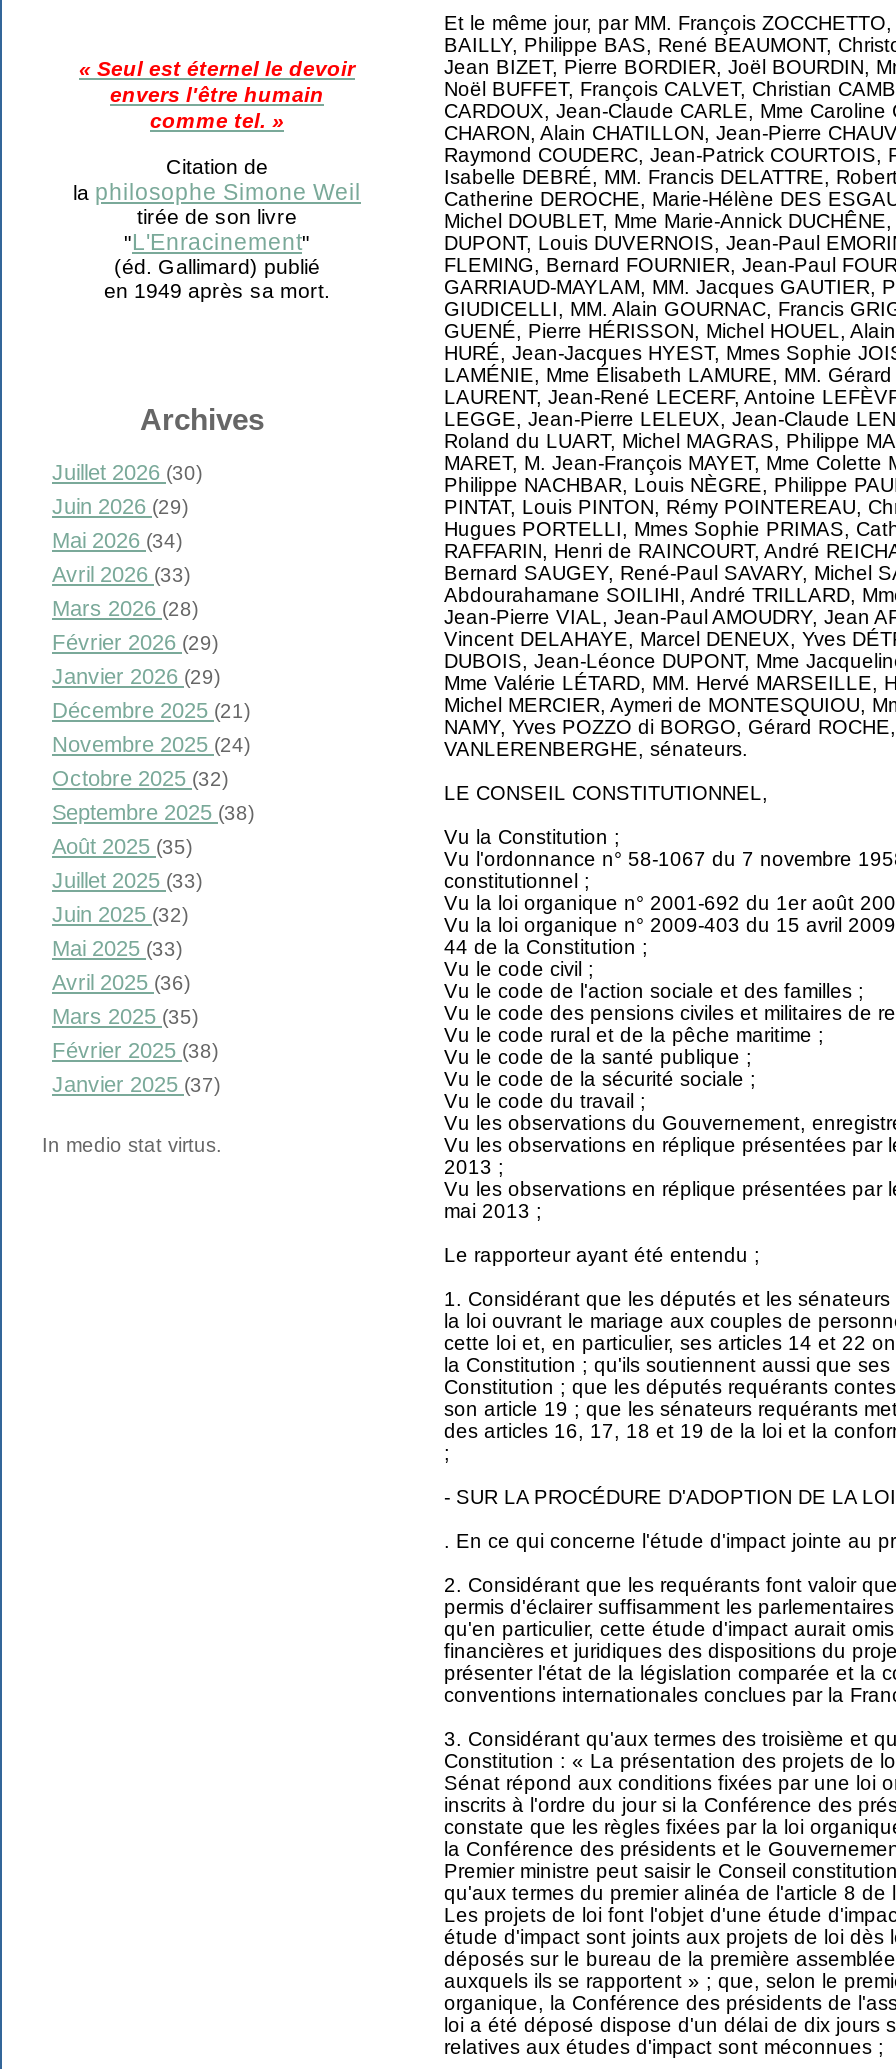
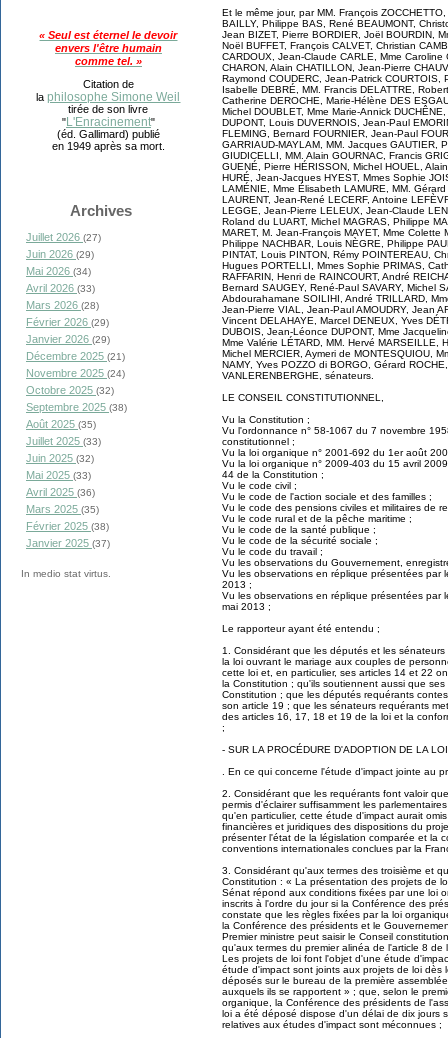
- Juillet 2026 (30)
+ Juillet 2026 (27)
